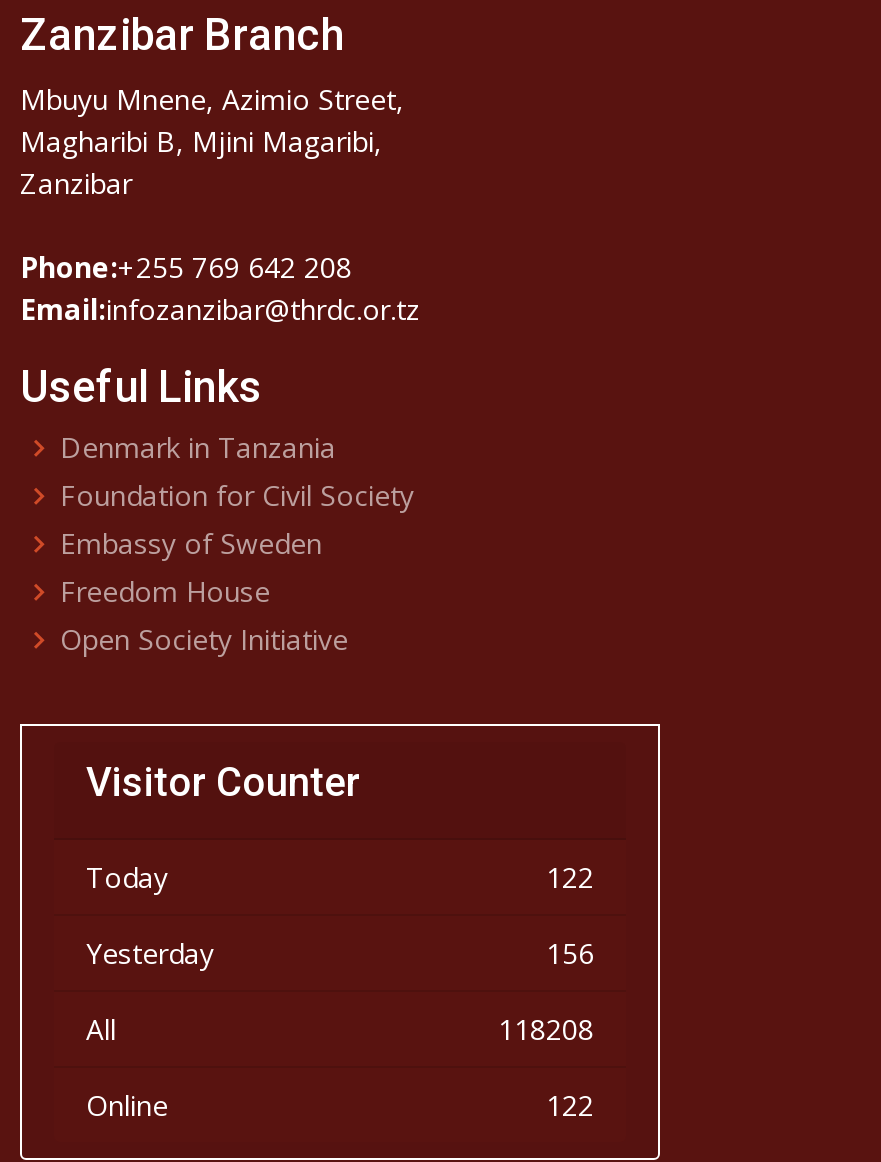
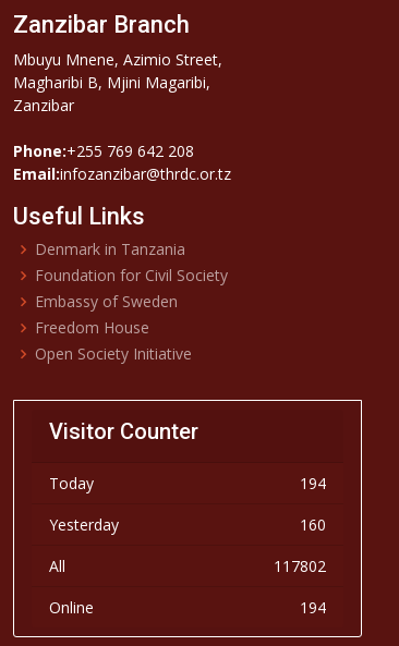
- 122
+ 194

- 156
+ 160

- 118208
+ 117802

- 122
+ 194
